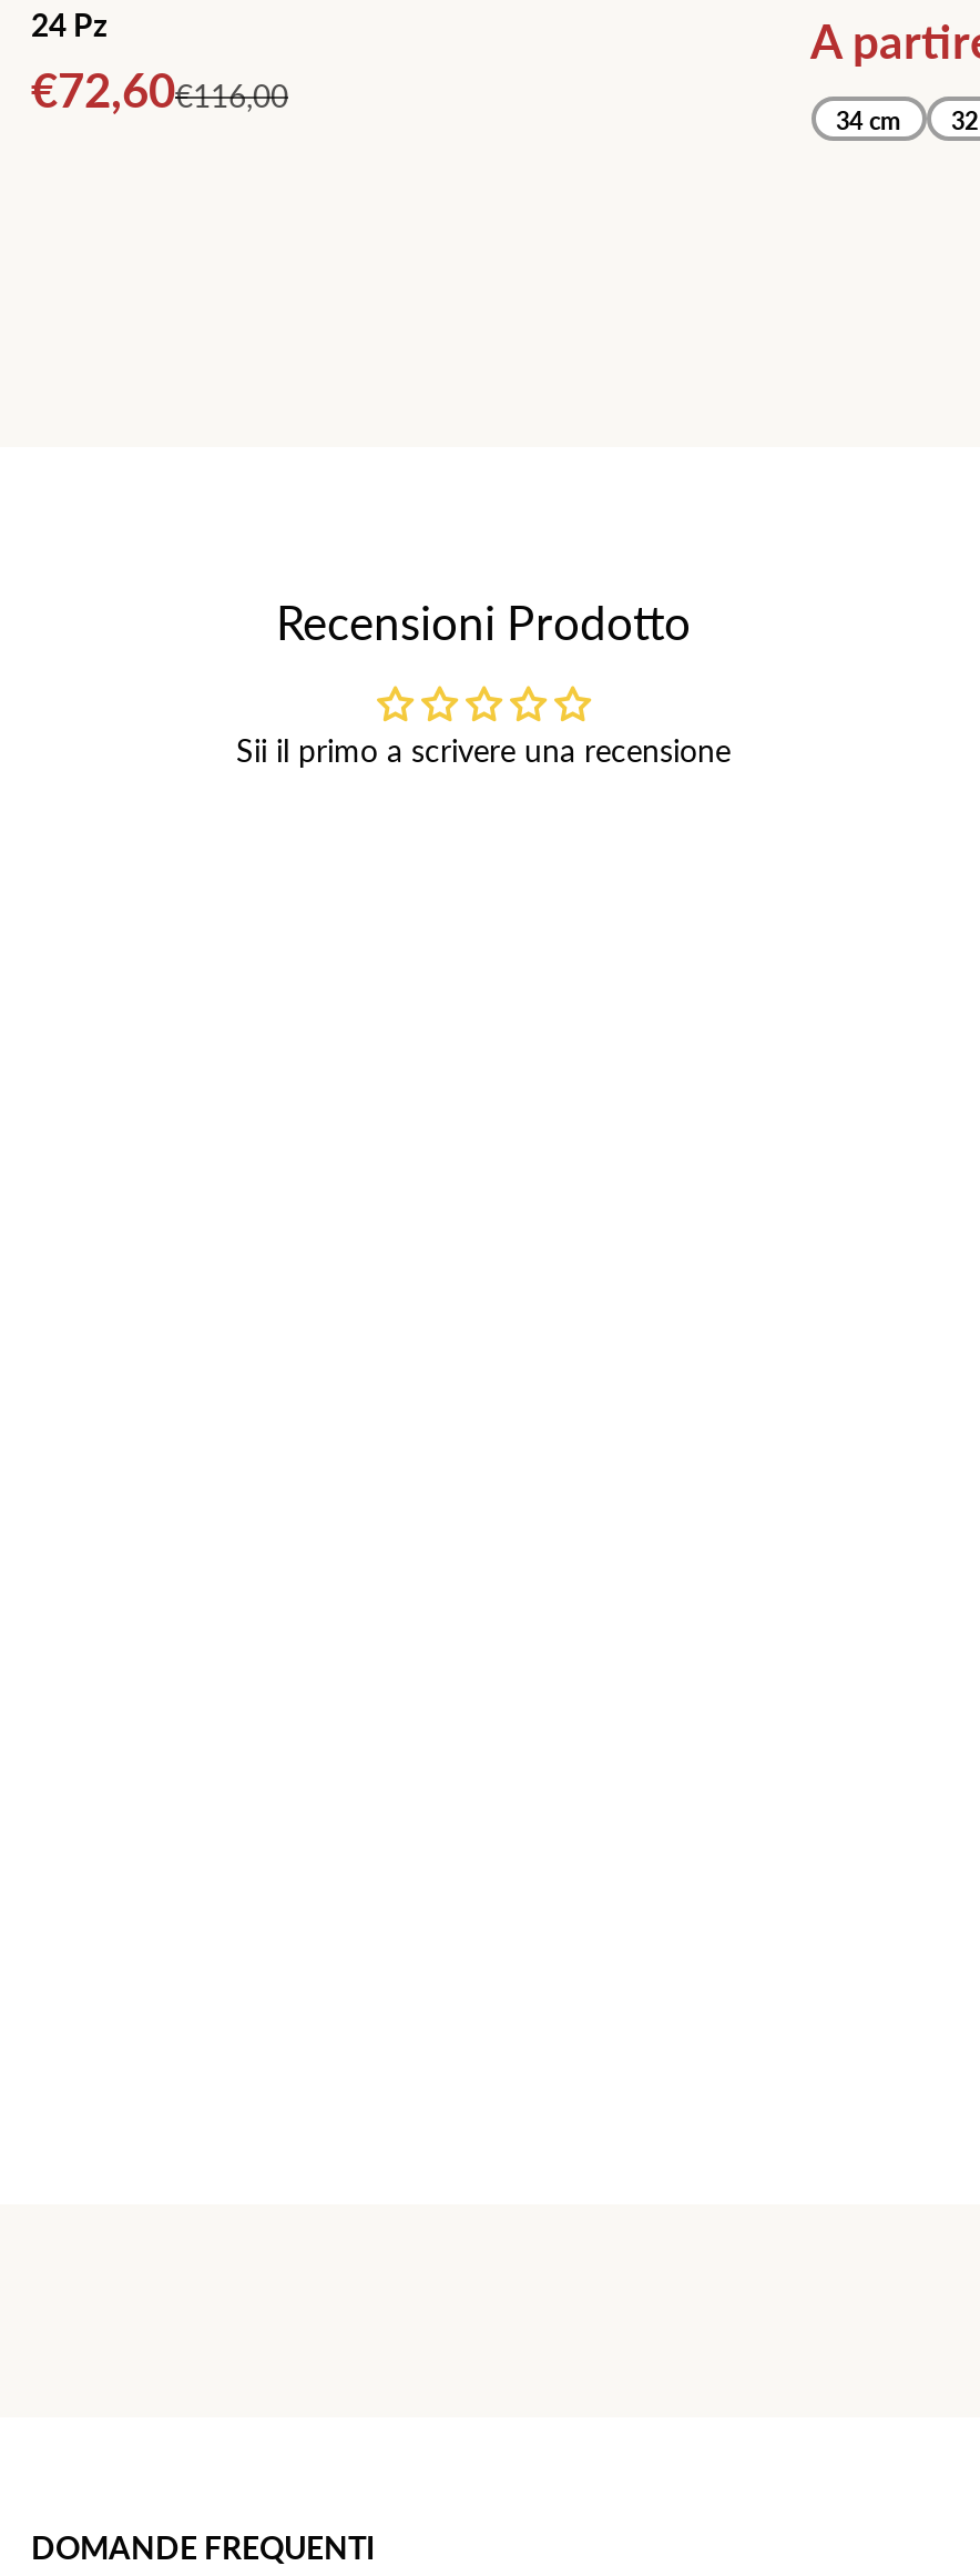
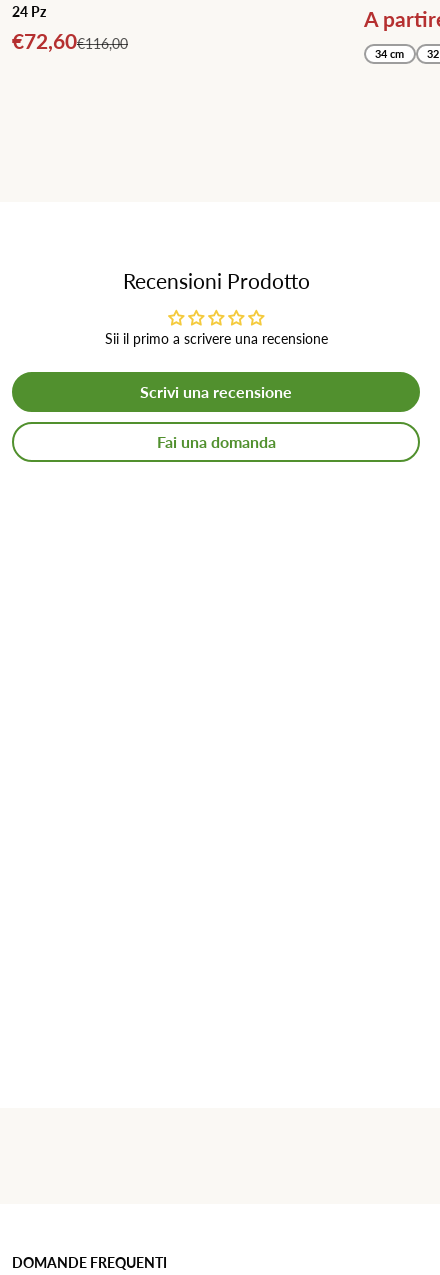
+ Scrivi una recensione
+ Fai una domanda
